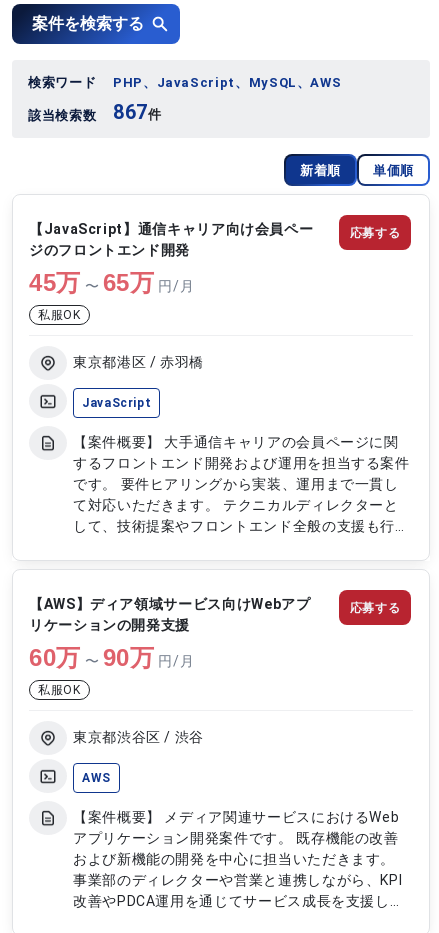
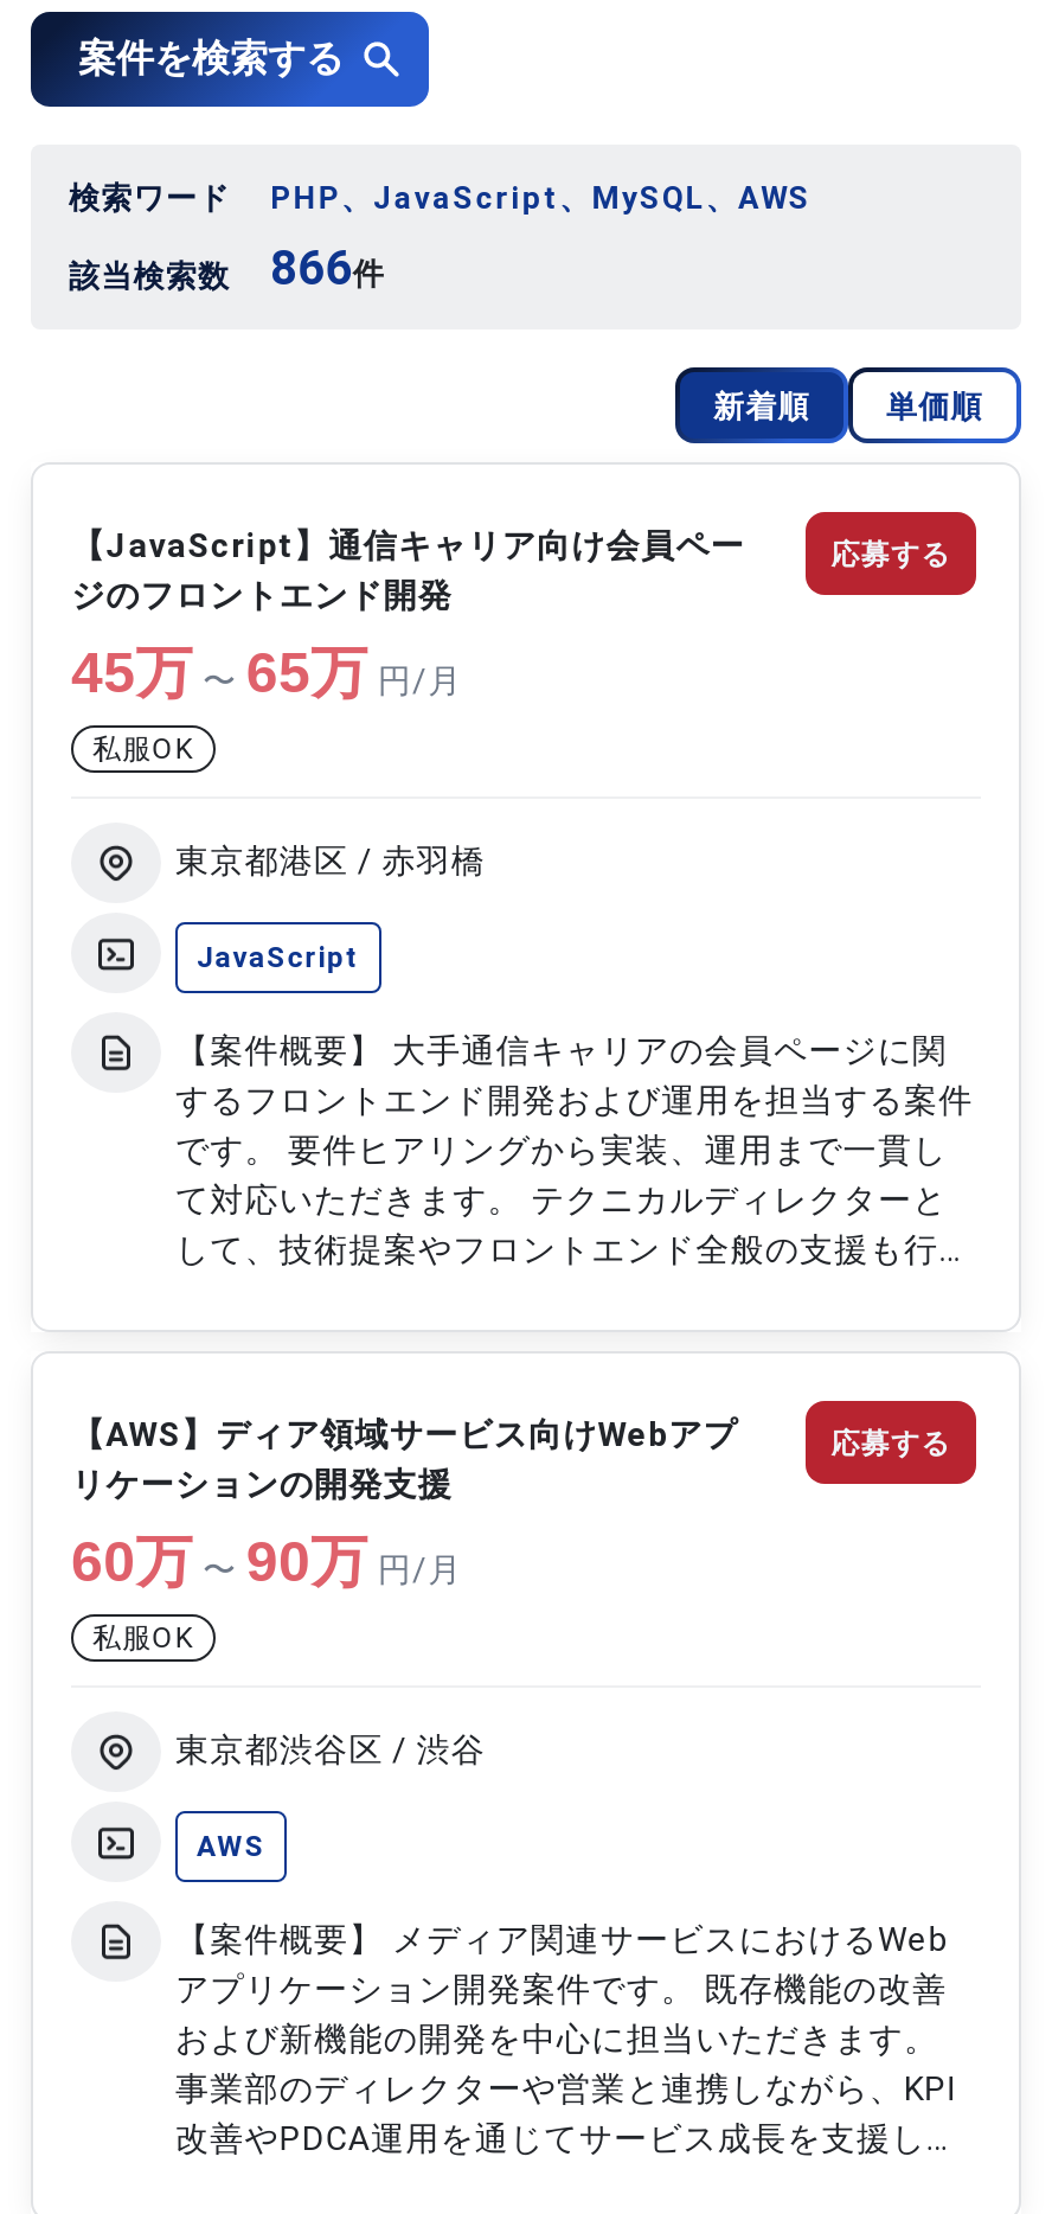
- 該当検索数 867件
+ 該当検索数 866件
